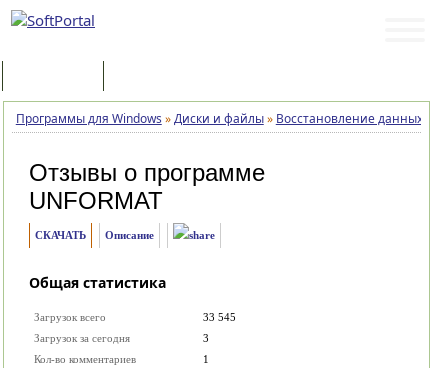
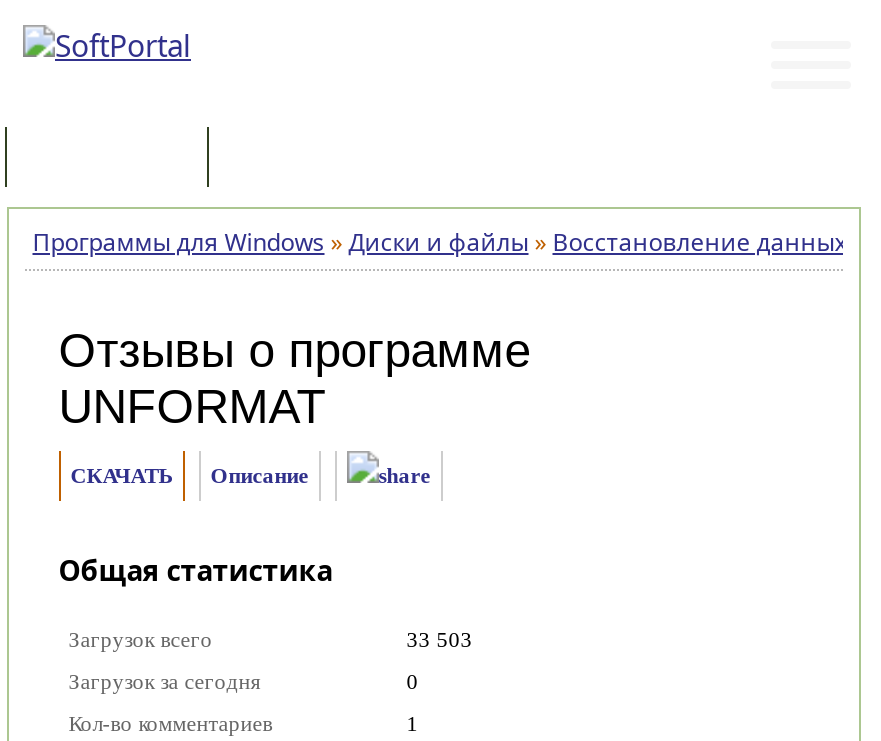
- 33 545
+ 33 503

- 3
+ 0
